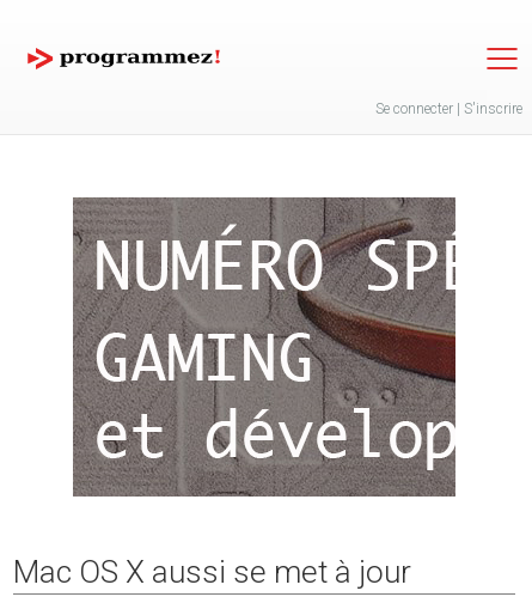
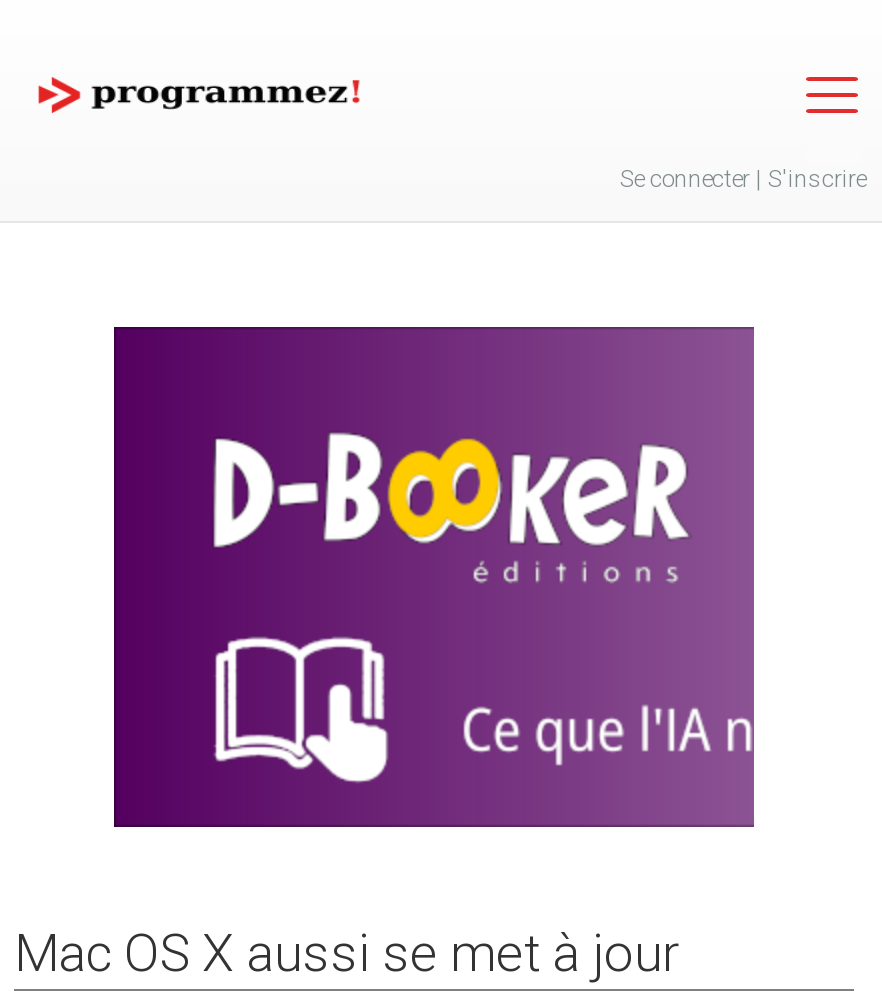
- [image]
+ [image]
